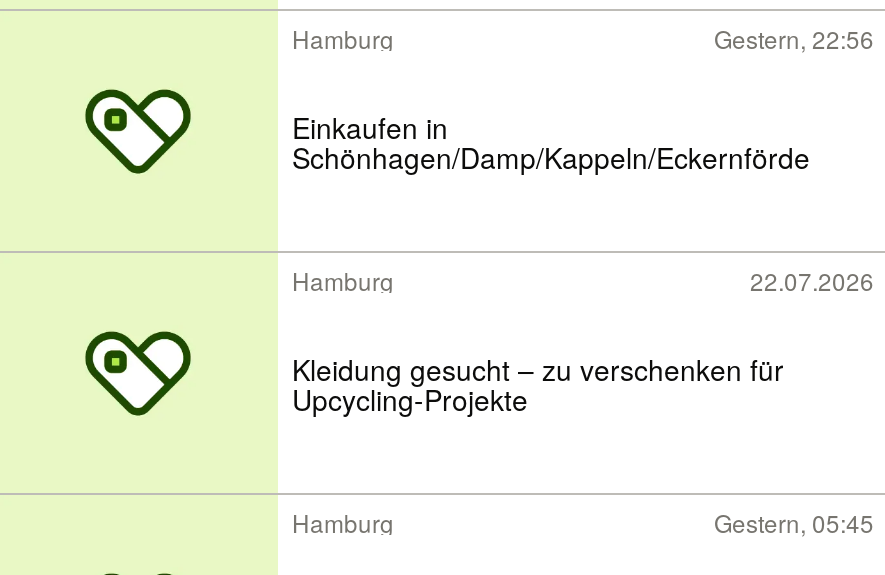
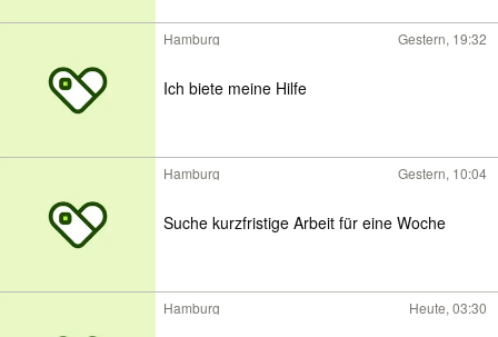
- Gestern, 22:56
+ Gestern, 19:32

- Einkaufen in
- Schönhagen/Damp/Kappeln/Eckernförde
+ Ich biete meine Hilfe

- 22.07.2026
+ Gestern, 10:04

- Kleidung gesucht – zu verschenken für
- Upcycling-Projekte
+ Suche kurzfristige Arbeit für eine Woche

- Gestern, 05:45
+ Heute, 03:30
